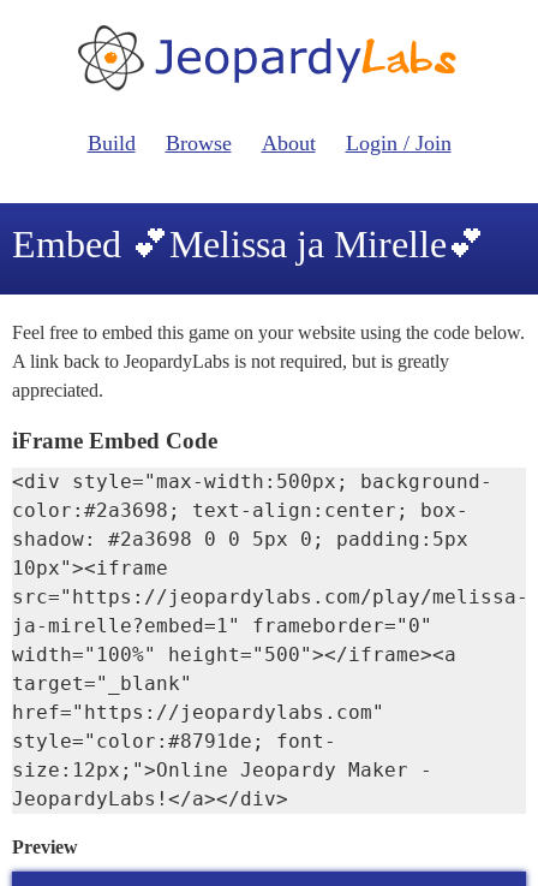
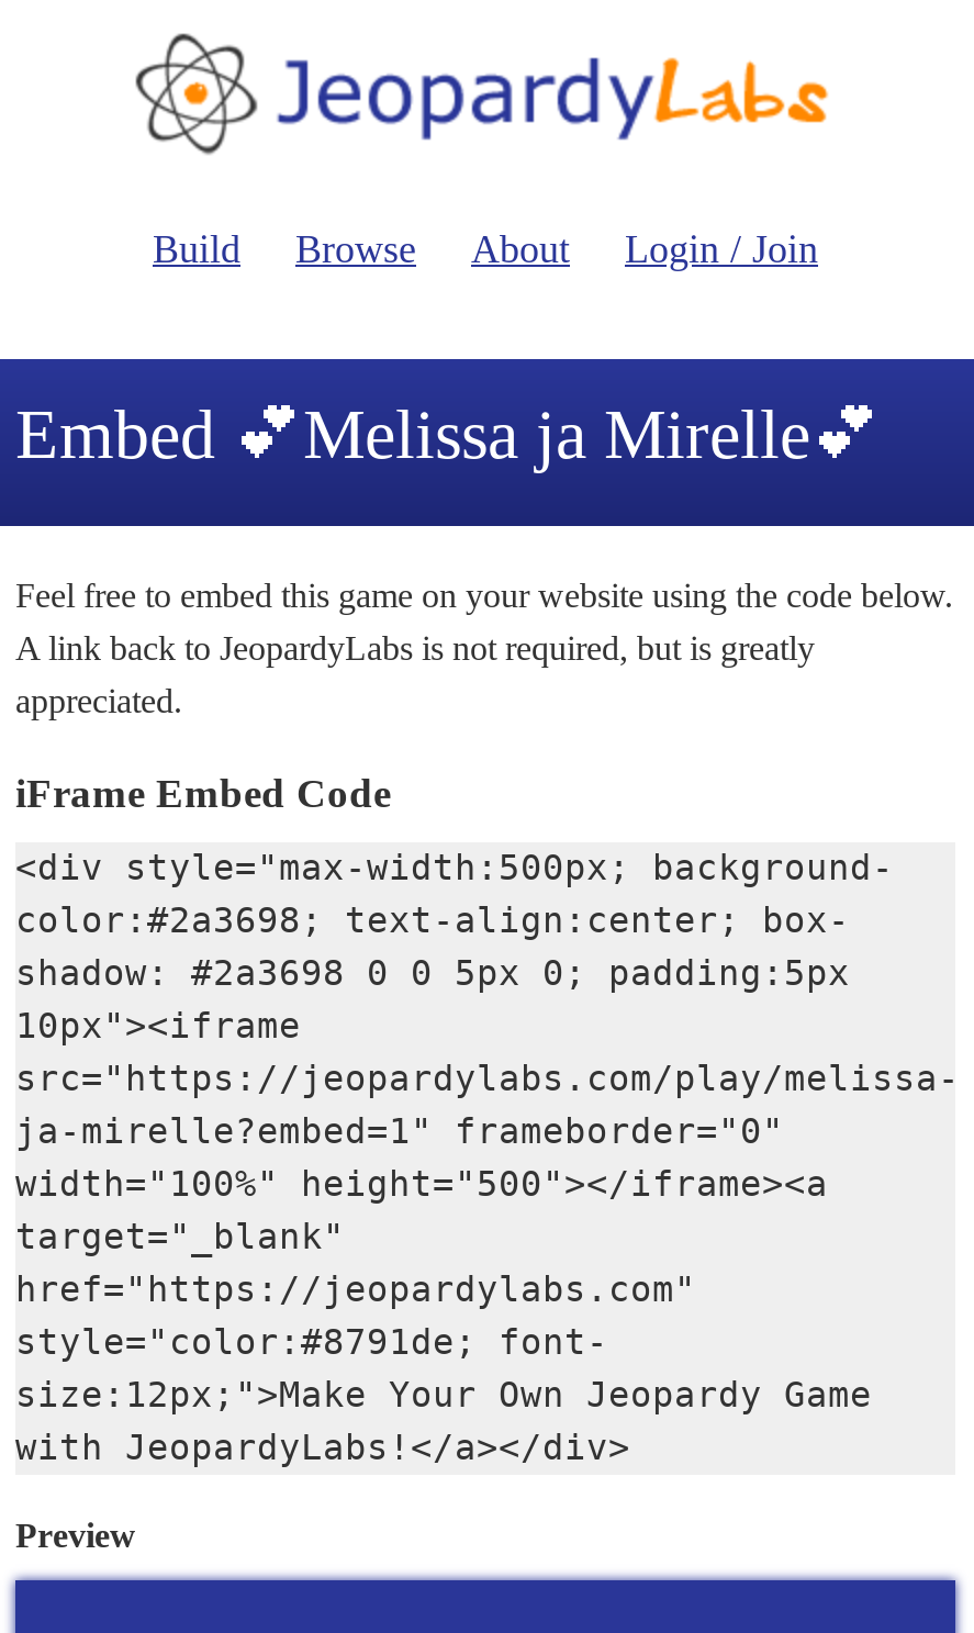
- size:12px;">Online Jeopardy Maker -
- JeopardyLabs!</a></div>
+ size:12px;">Make Your Own Jeopardy Game
+ with JeopardyLabs!</a></div>
